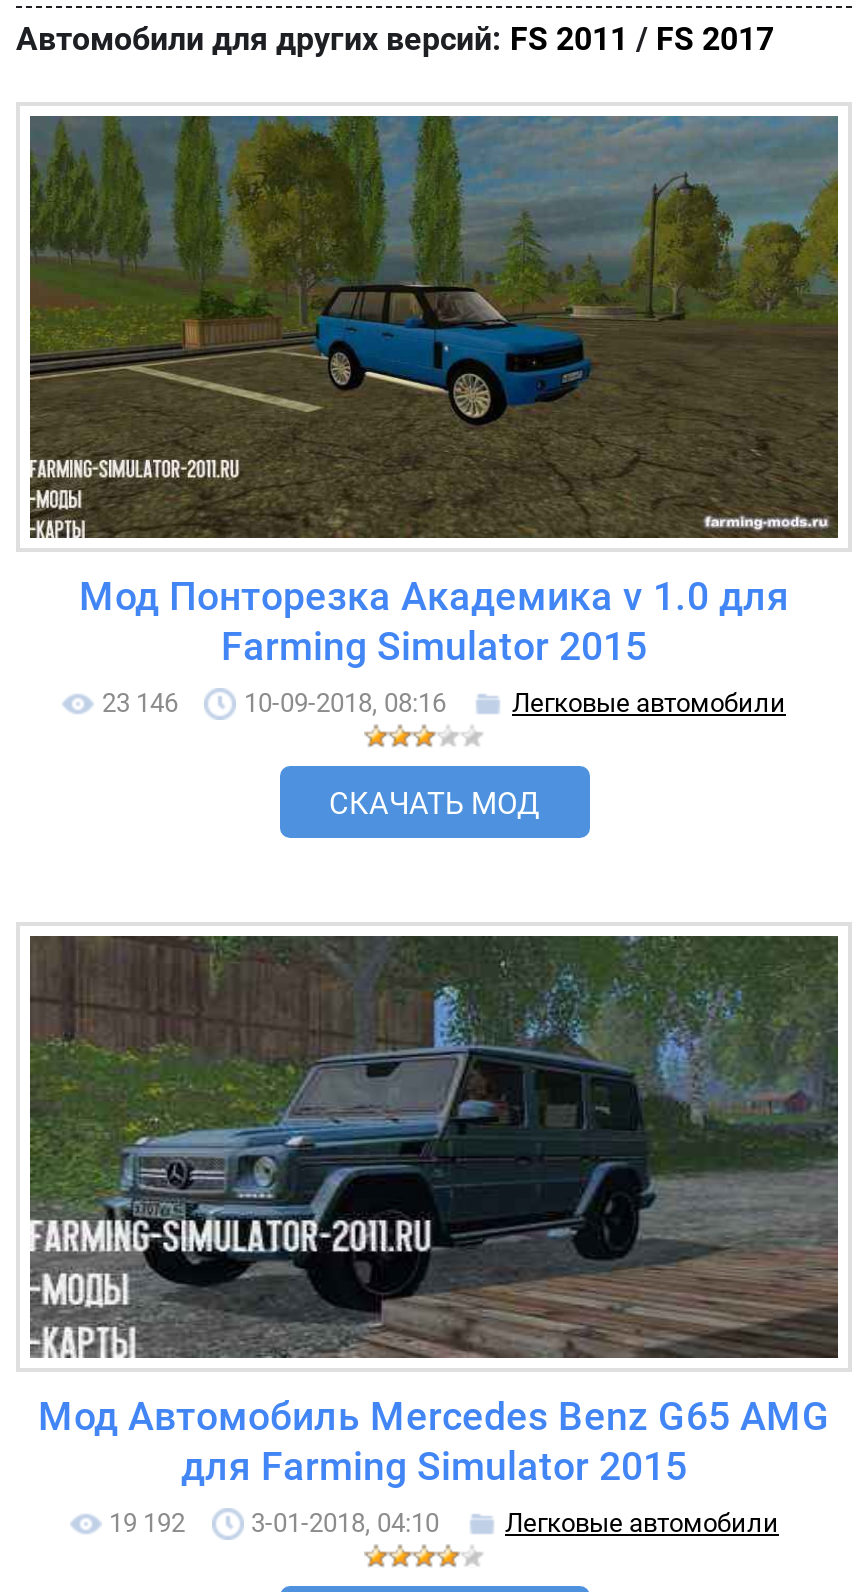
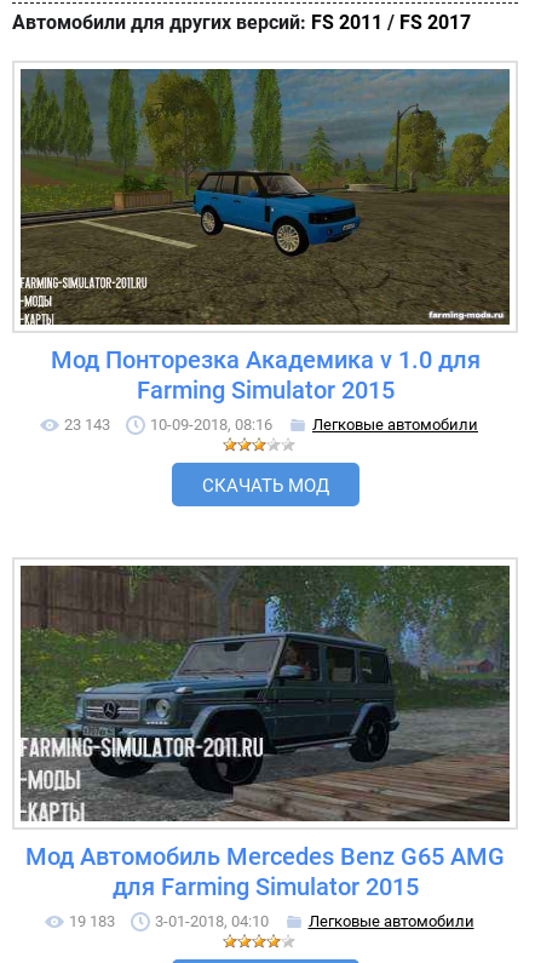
- 23 146
+ 23 143

- 19 192
+ 19 183
